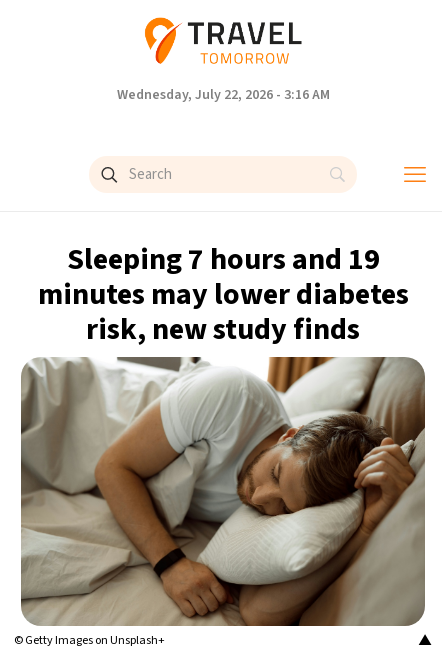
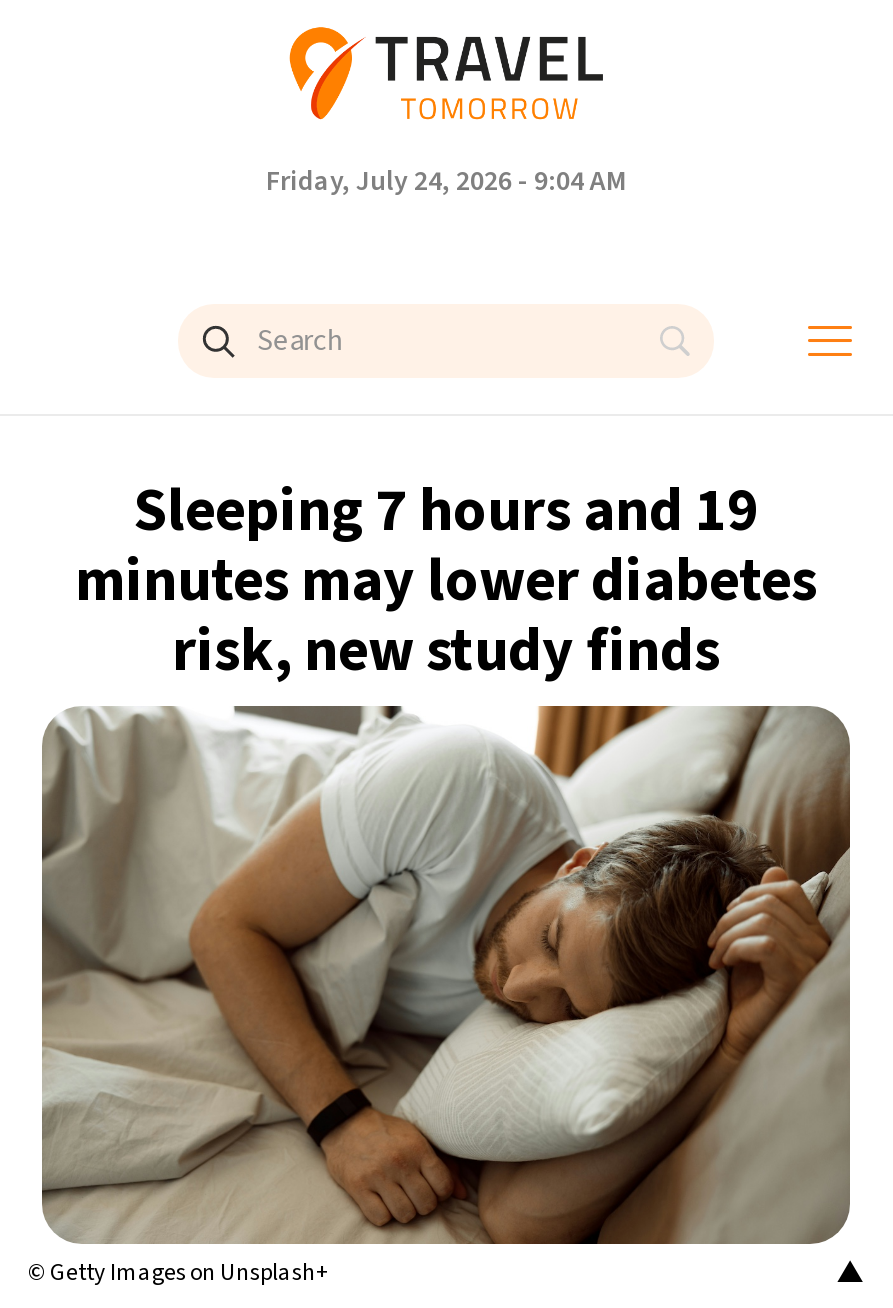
- Wednesday, July 22, 2026 - 3:16 AM
+ Friday, July 24, 2026 - 9:04 AM
